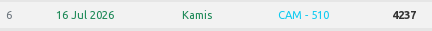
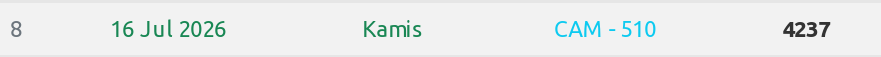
- 6
+ 8
